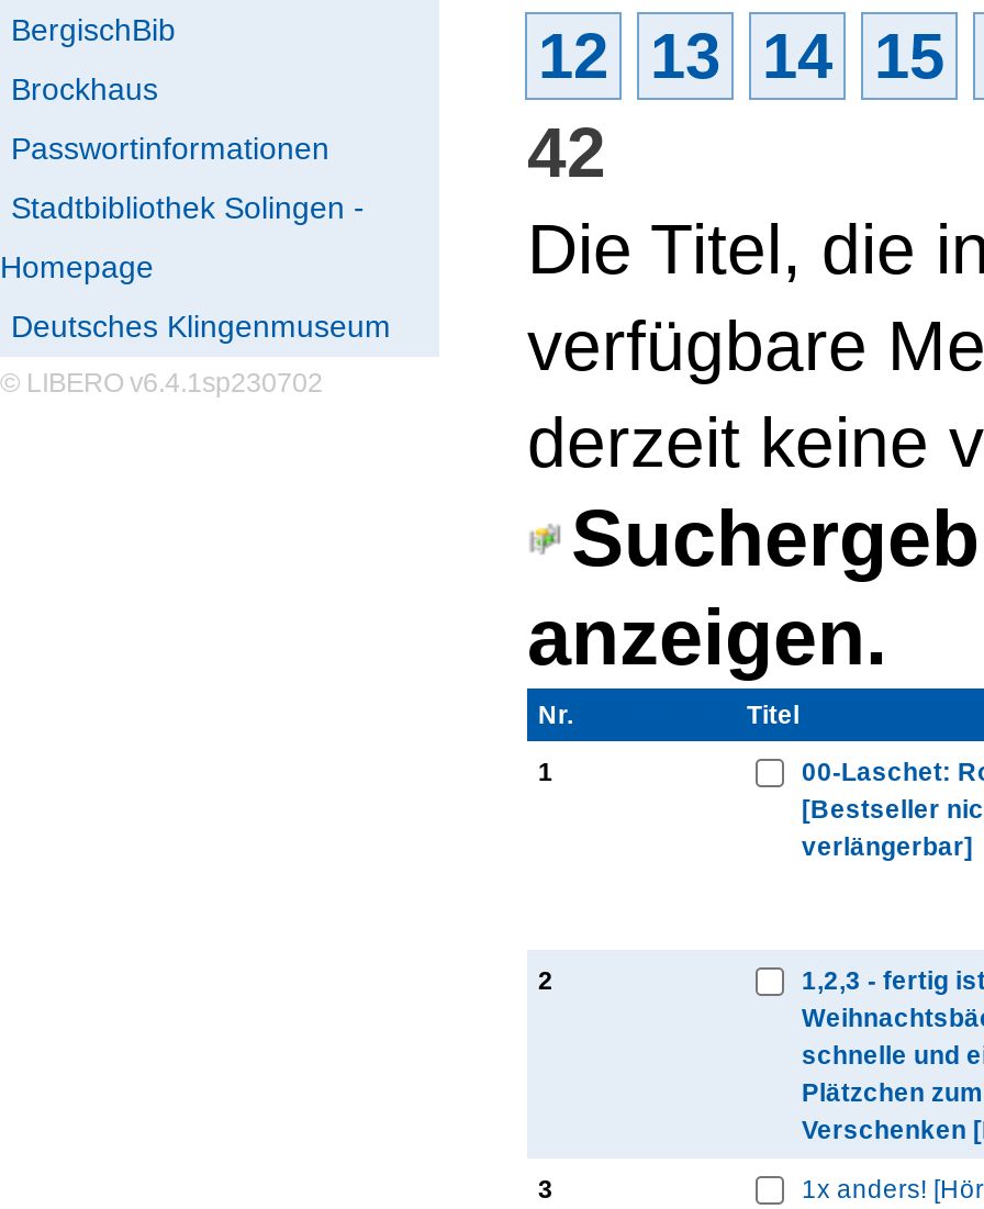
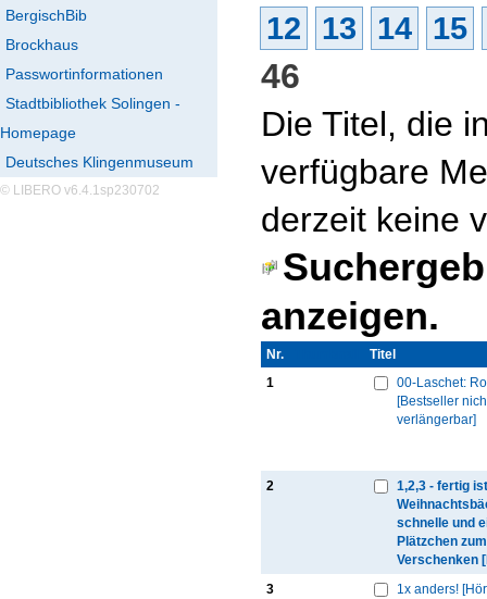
- 42
+ 46
